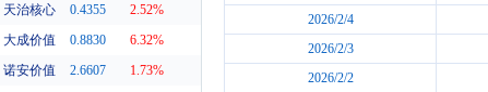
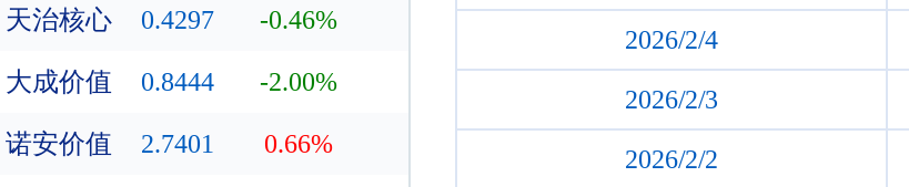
- 0.4355
+ 0.4297

- 2.52%
+ -0.46%

- 0.8830
+ 0.8444

- 6.32%
+ -2.00%

- 2.6607
+ 2.7401

- 1.73%
+ 0.66%
